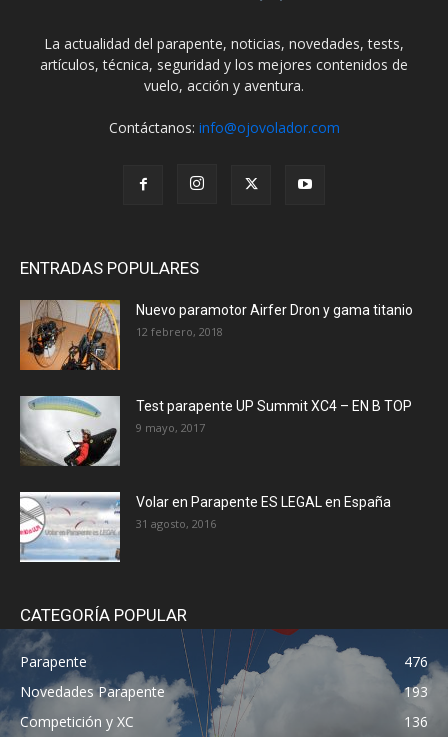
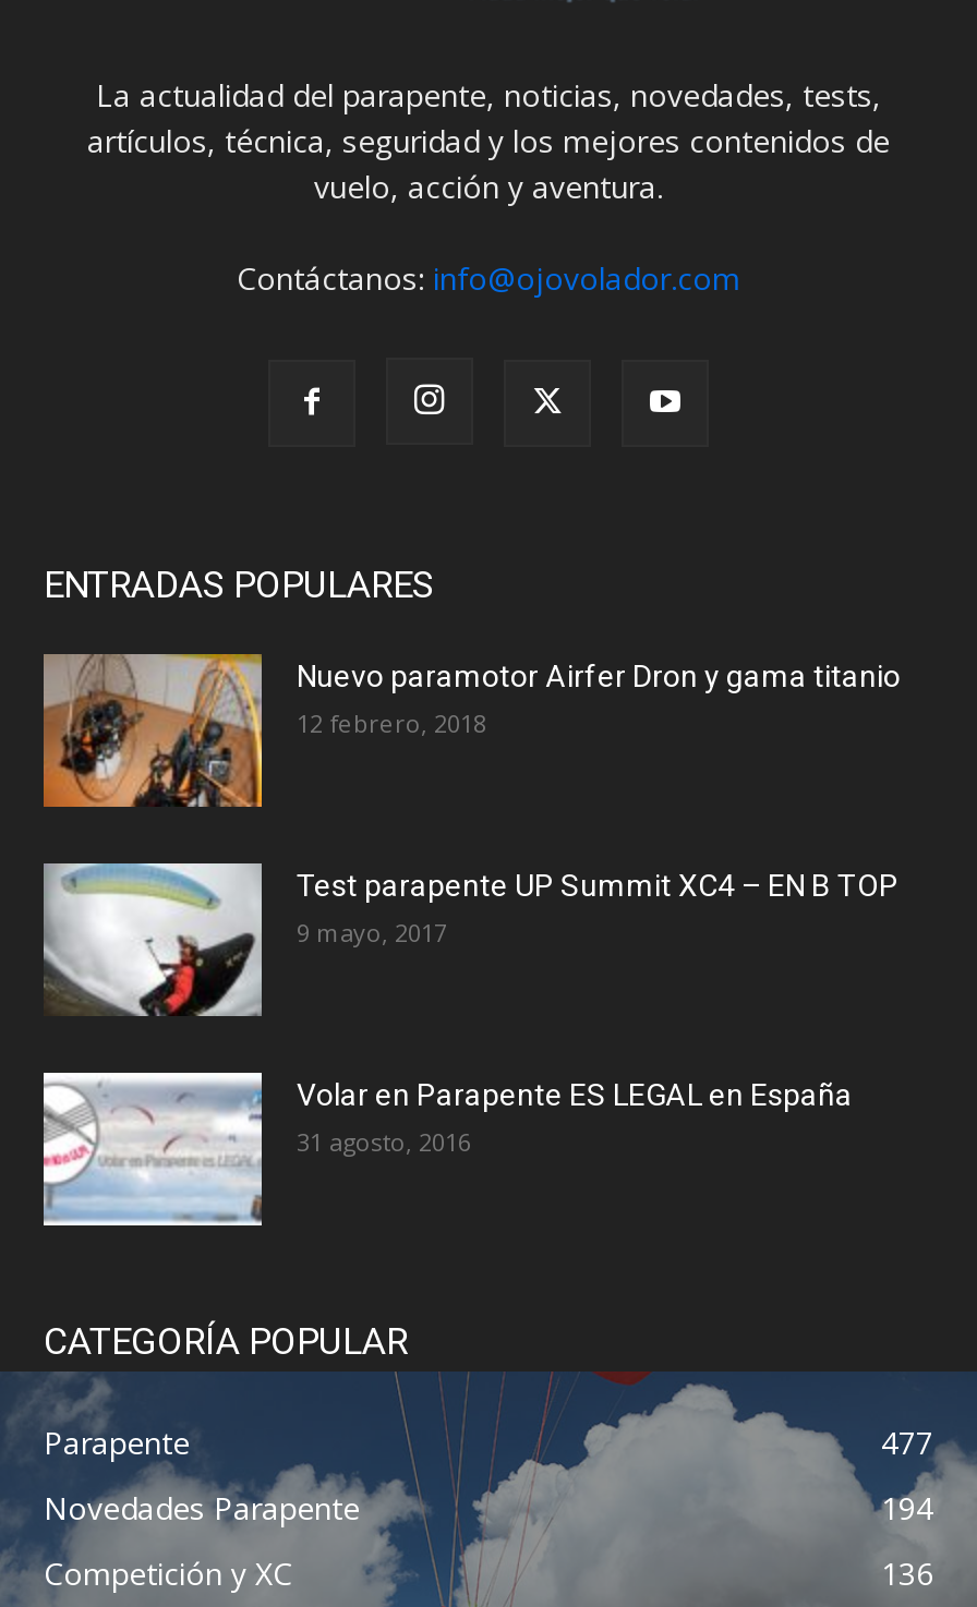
- 476
+ 477

- 193
+ 194
